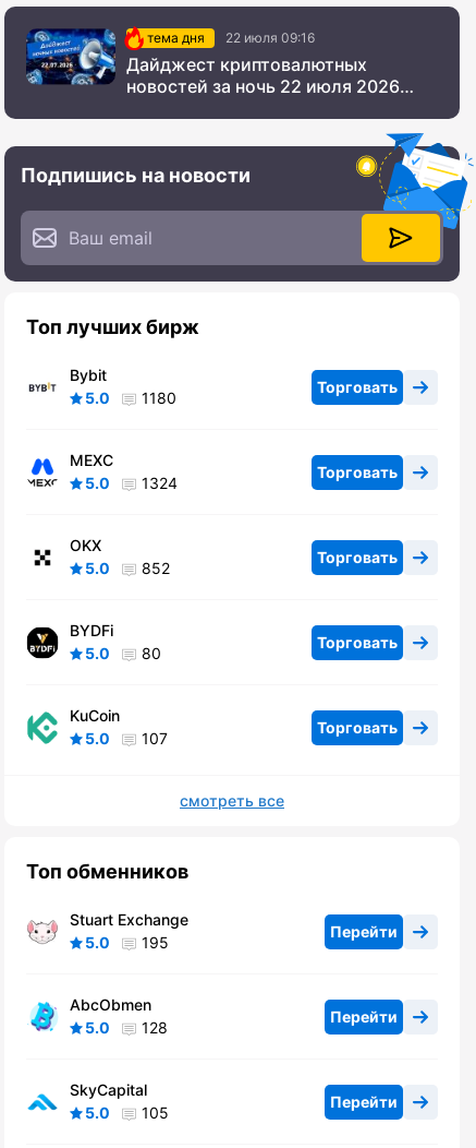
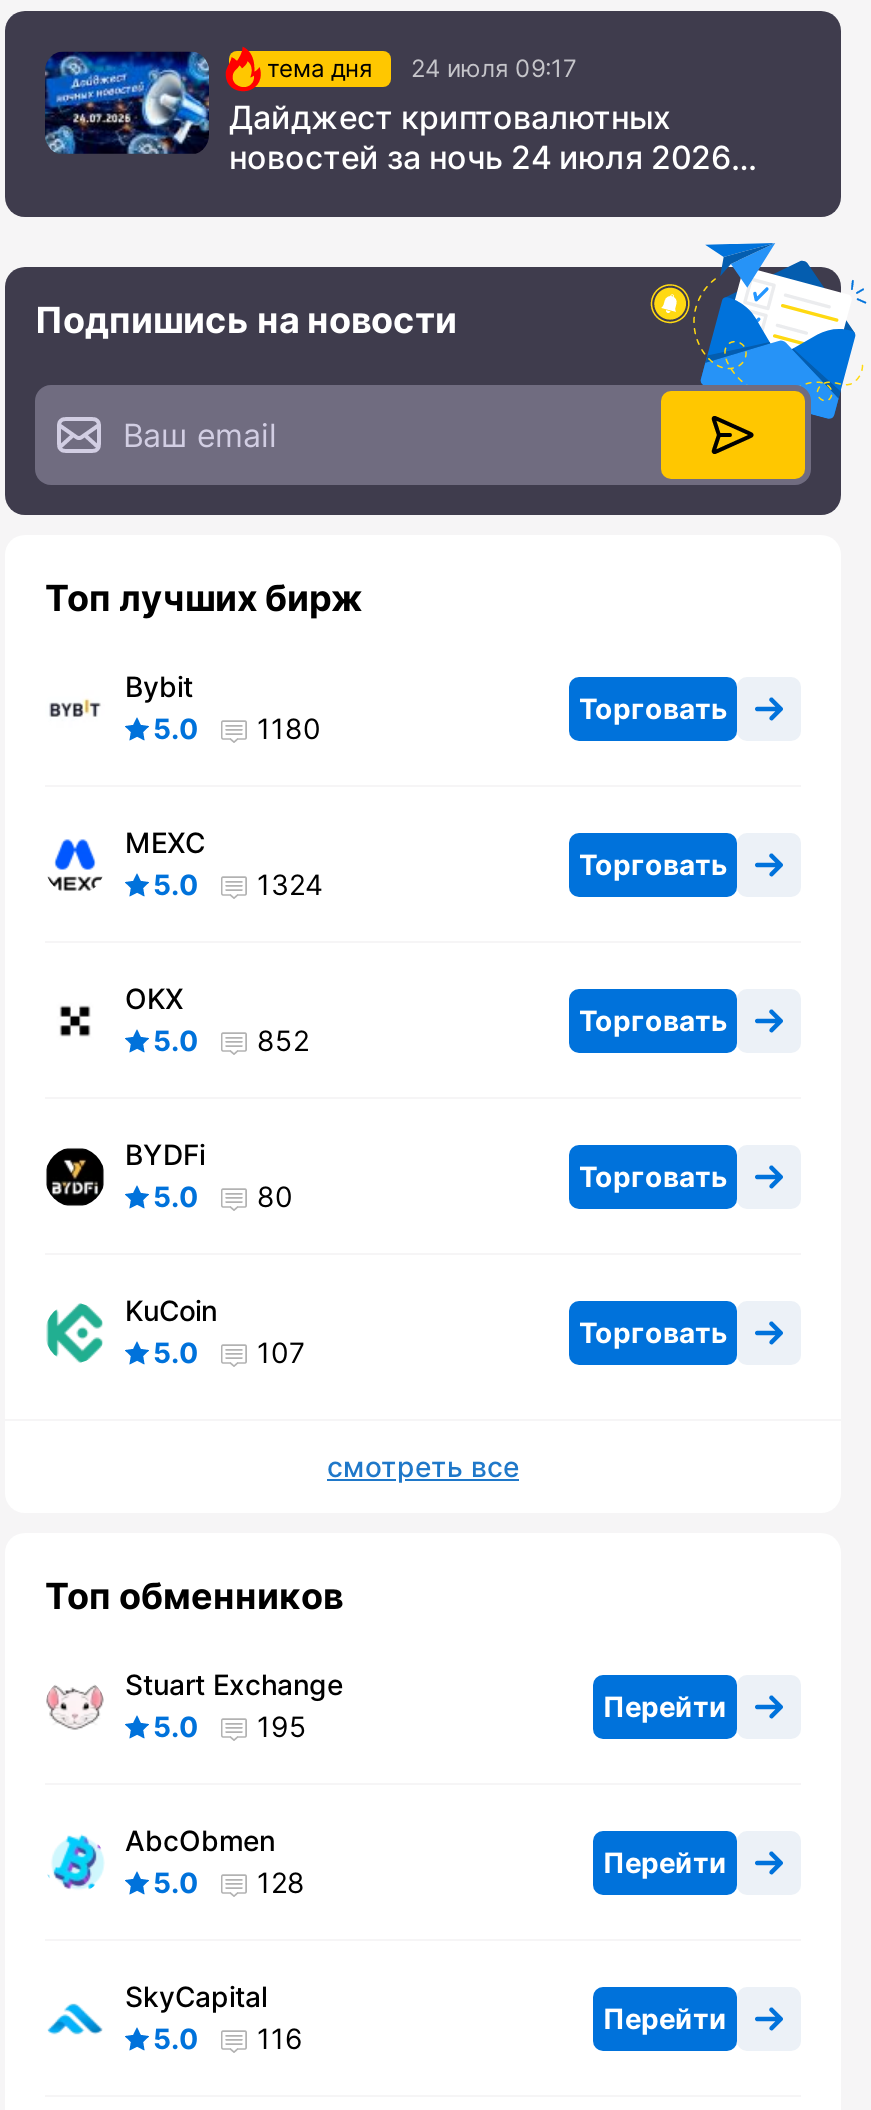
- тема дня 22 июля 09:16
+ тема дня 24 июля 09:17

- новостей за ночь 22 июля 2026
+ новостей за ночь 24 июля 2026

- 5.0 105
+ 5.0 116
